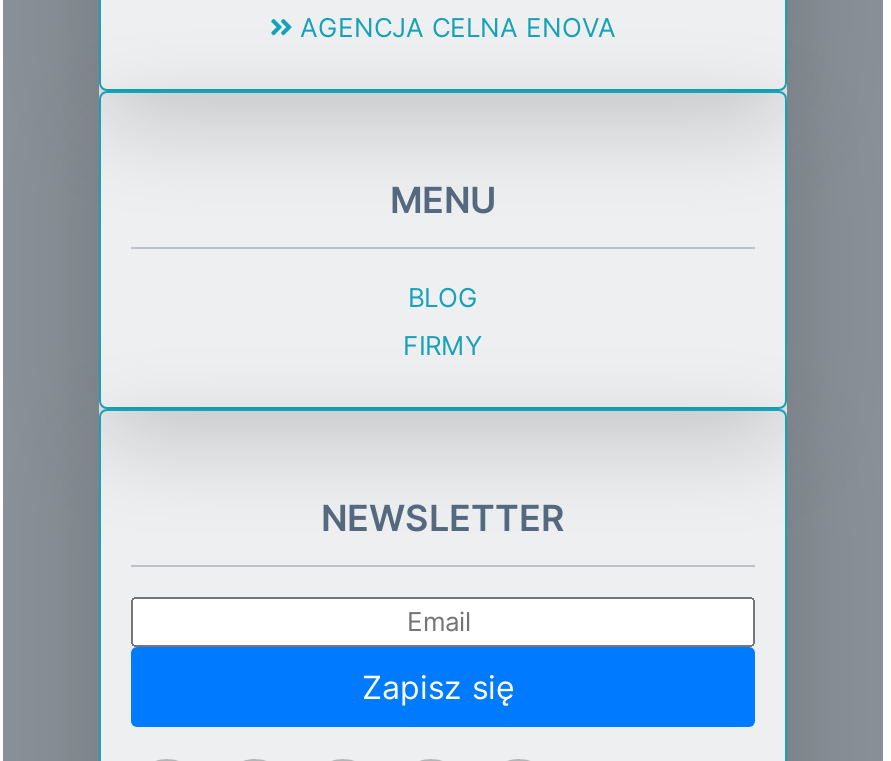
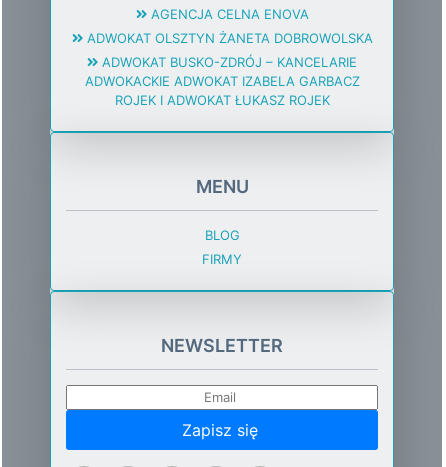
+ ADWOKAT OLSZTYN ŻANETA DOBROWOLSKA
+ ADWOKAT BUSKO-ZDRÓJ – KANCELARIE
+ ADWOKACKIE ADWOKAT IZABELA GARBACZ
+ ROJEK I ADWOKAT ŁUKASZ ROJEK
